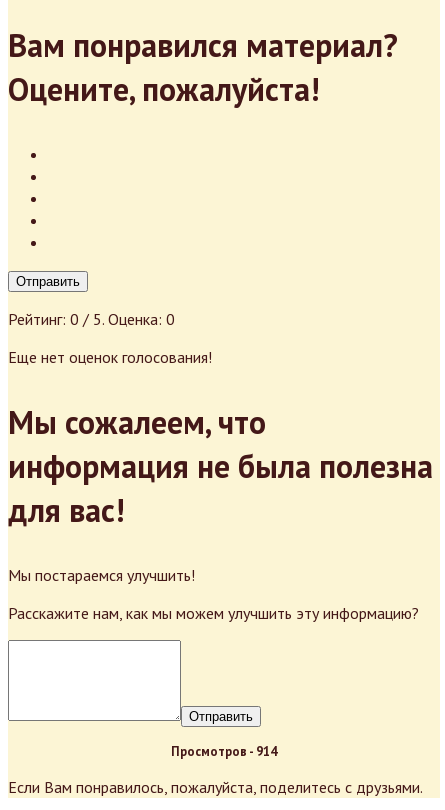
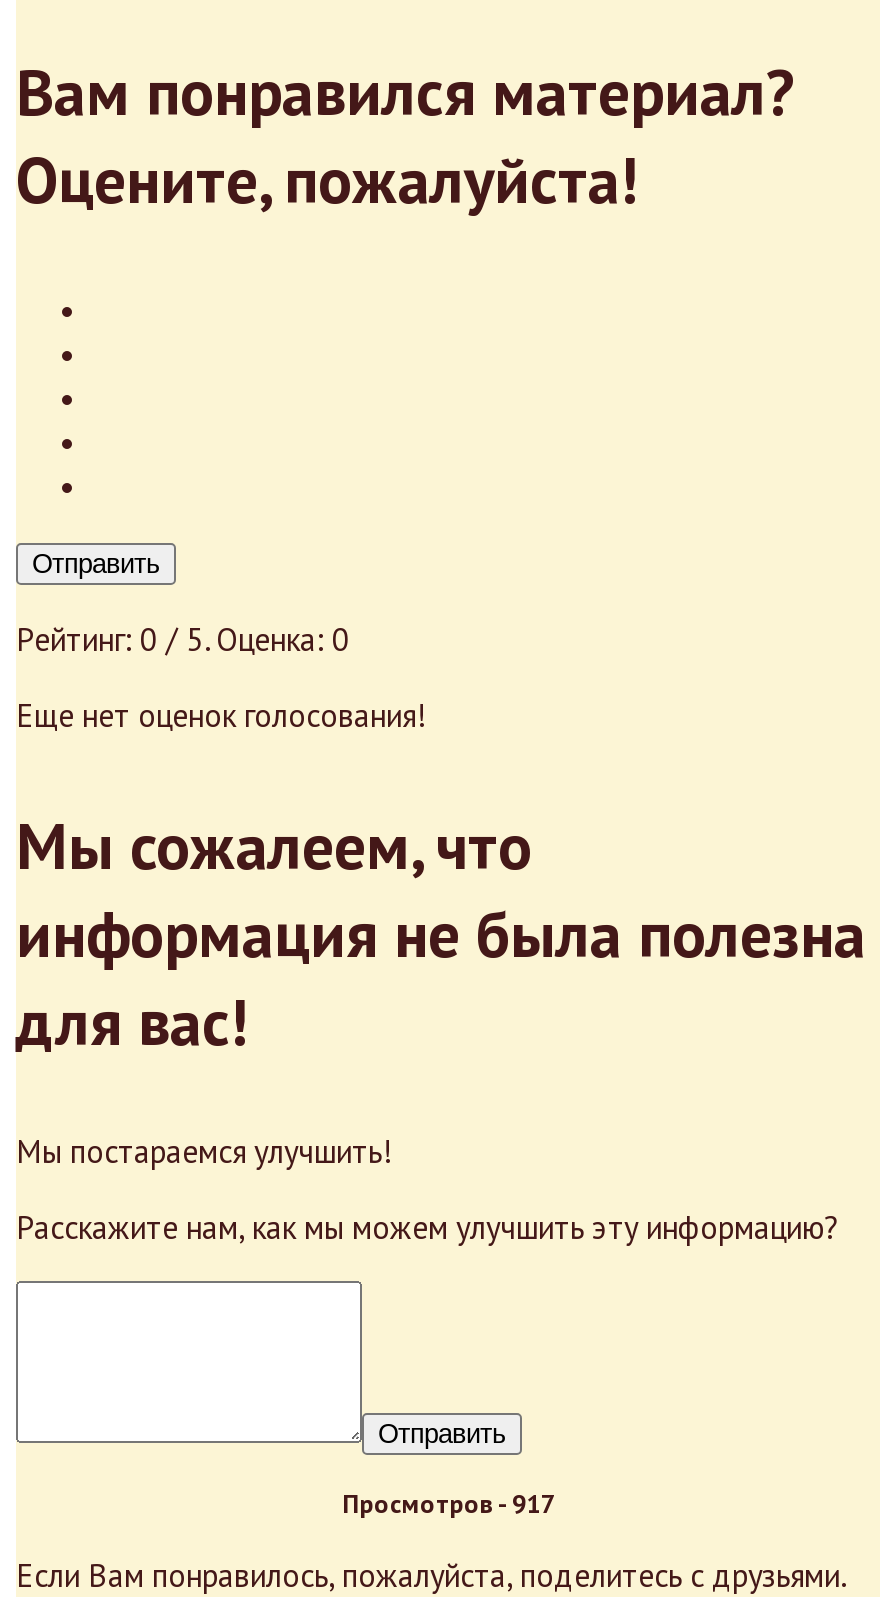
- Просмотров - 914
+ Просмотров - 917
